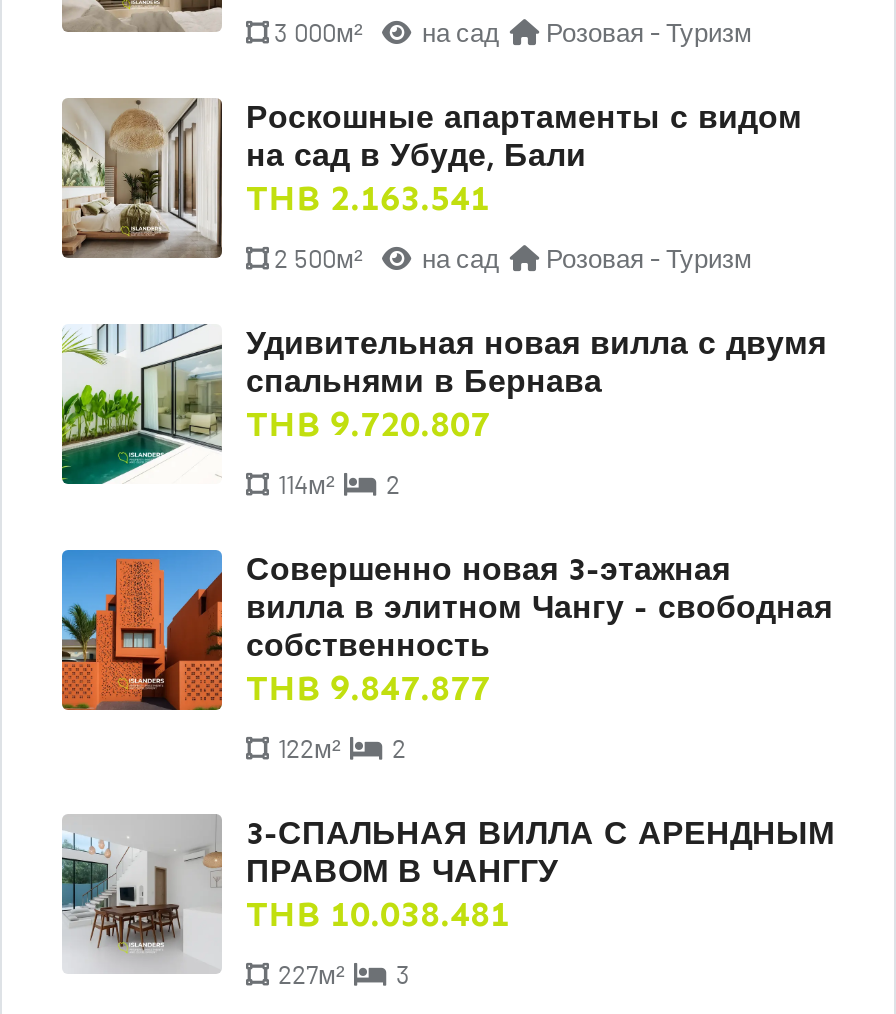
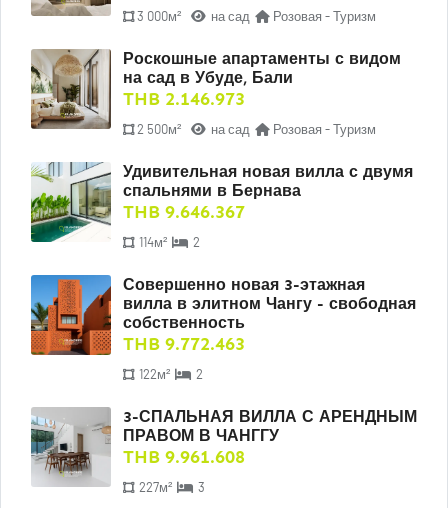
- THB 2.163.541
+ THB 2.146.973

- THB 9.720.807
+ THB 9.646.367

- THB 9.847.877
+ THB 9.772.463

- THB 10.038.481
+ THB 9.961.608
